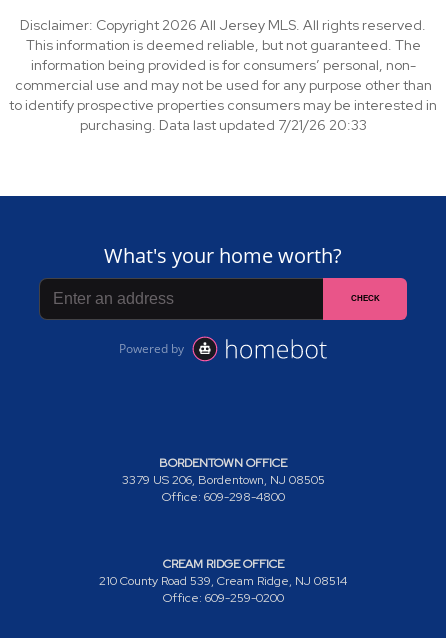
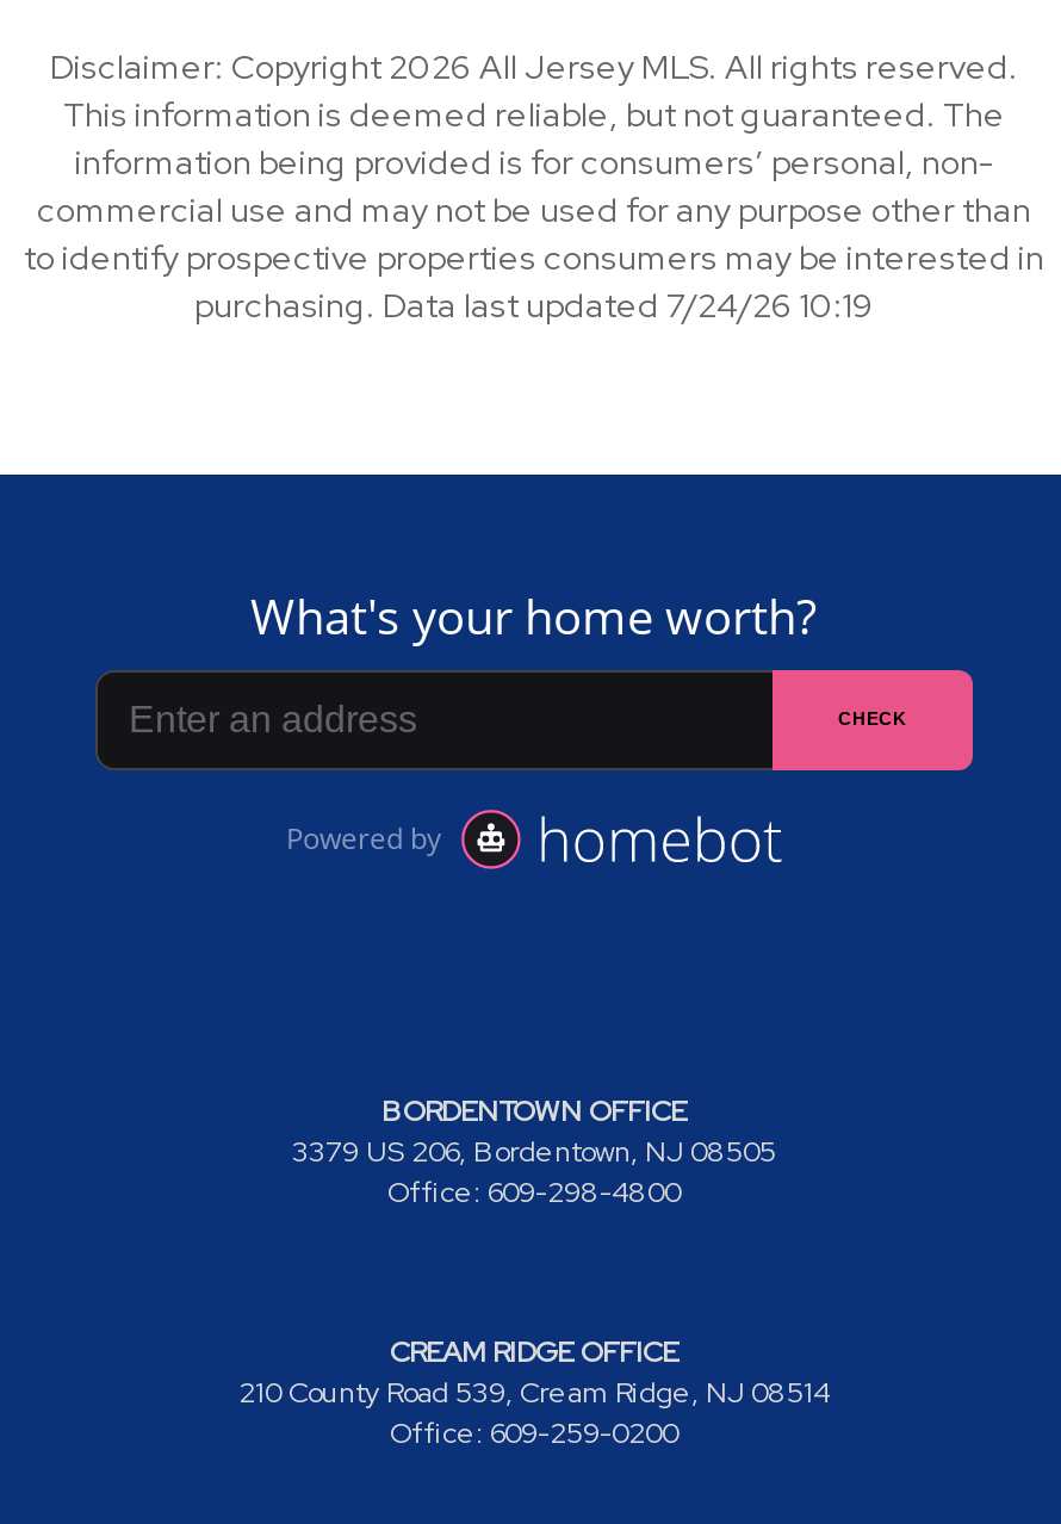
- purchasing. Data last updated 7/21/26 20:33
+ purchasing. Data last updated 7/24/26 10:19
